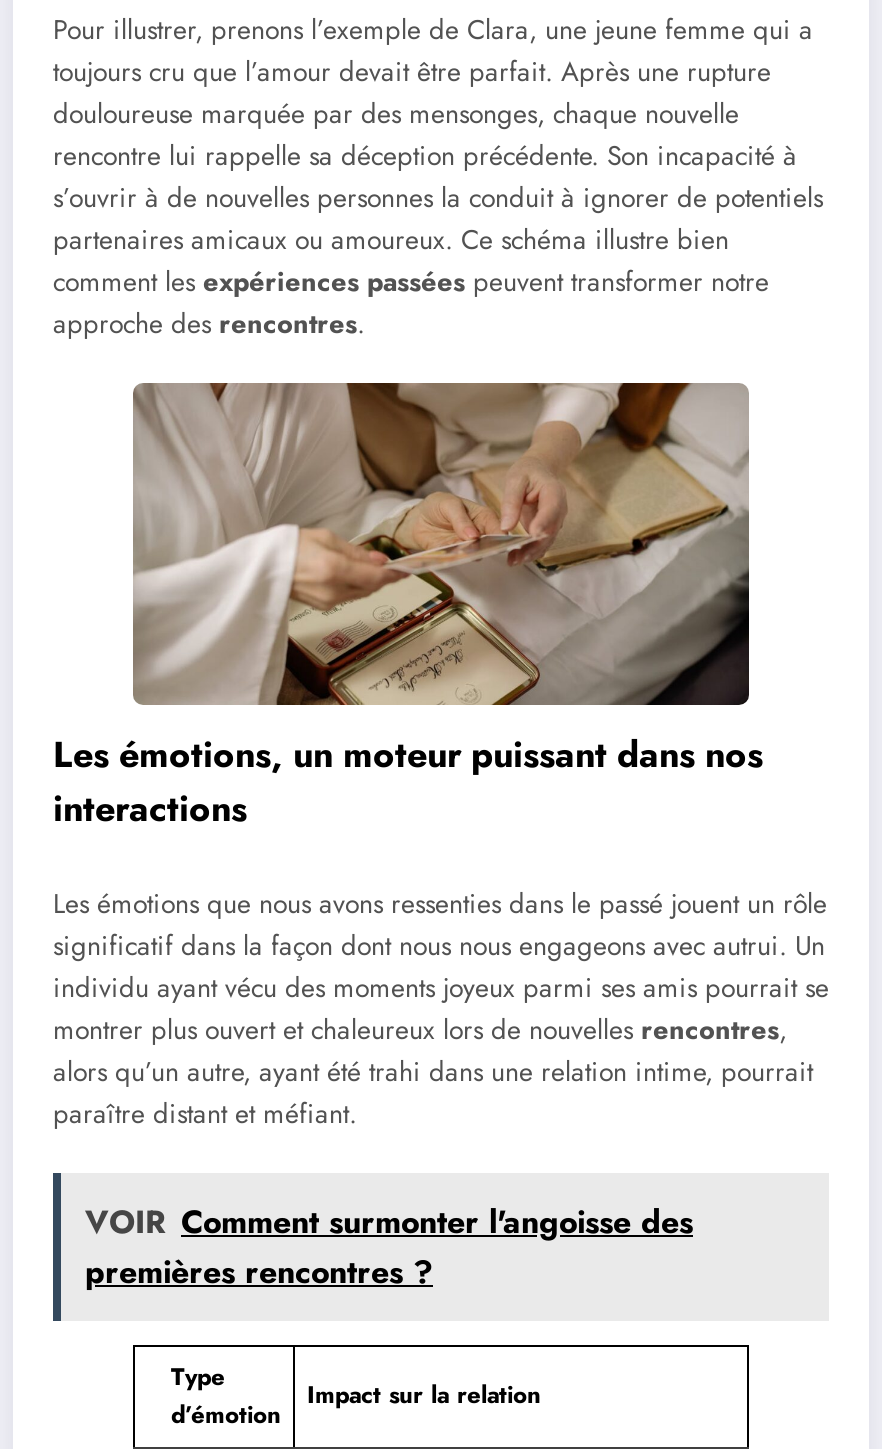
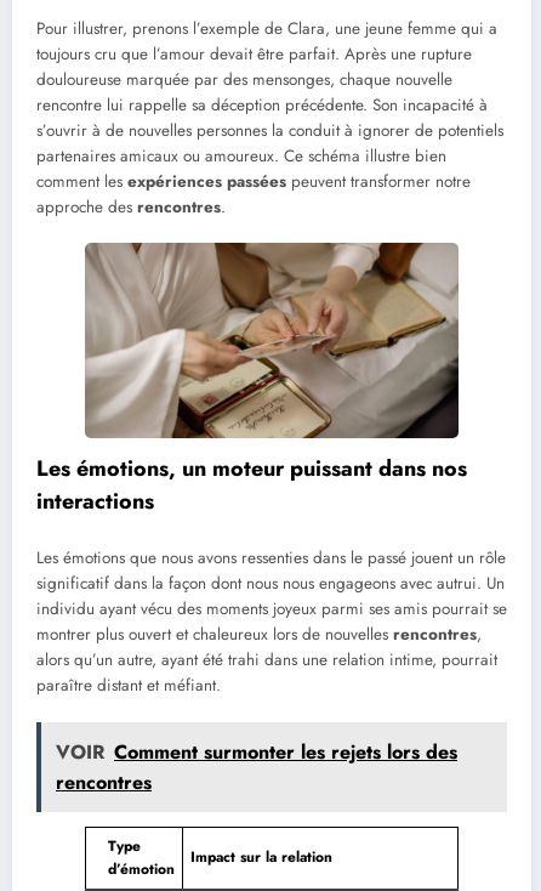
- VOIR Comment surmonter l'angoisse des
- premières rencontres ?
+ VOIR Comment surmonter les rejets lors des
+ rencontres
